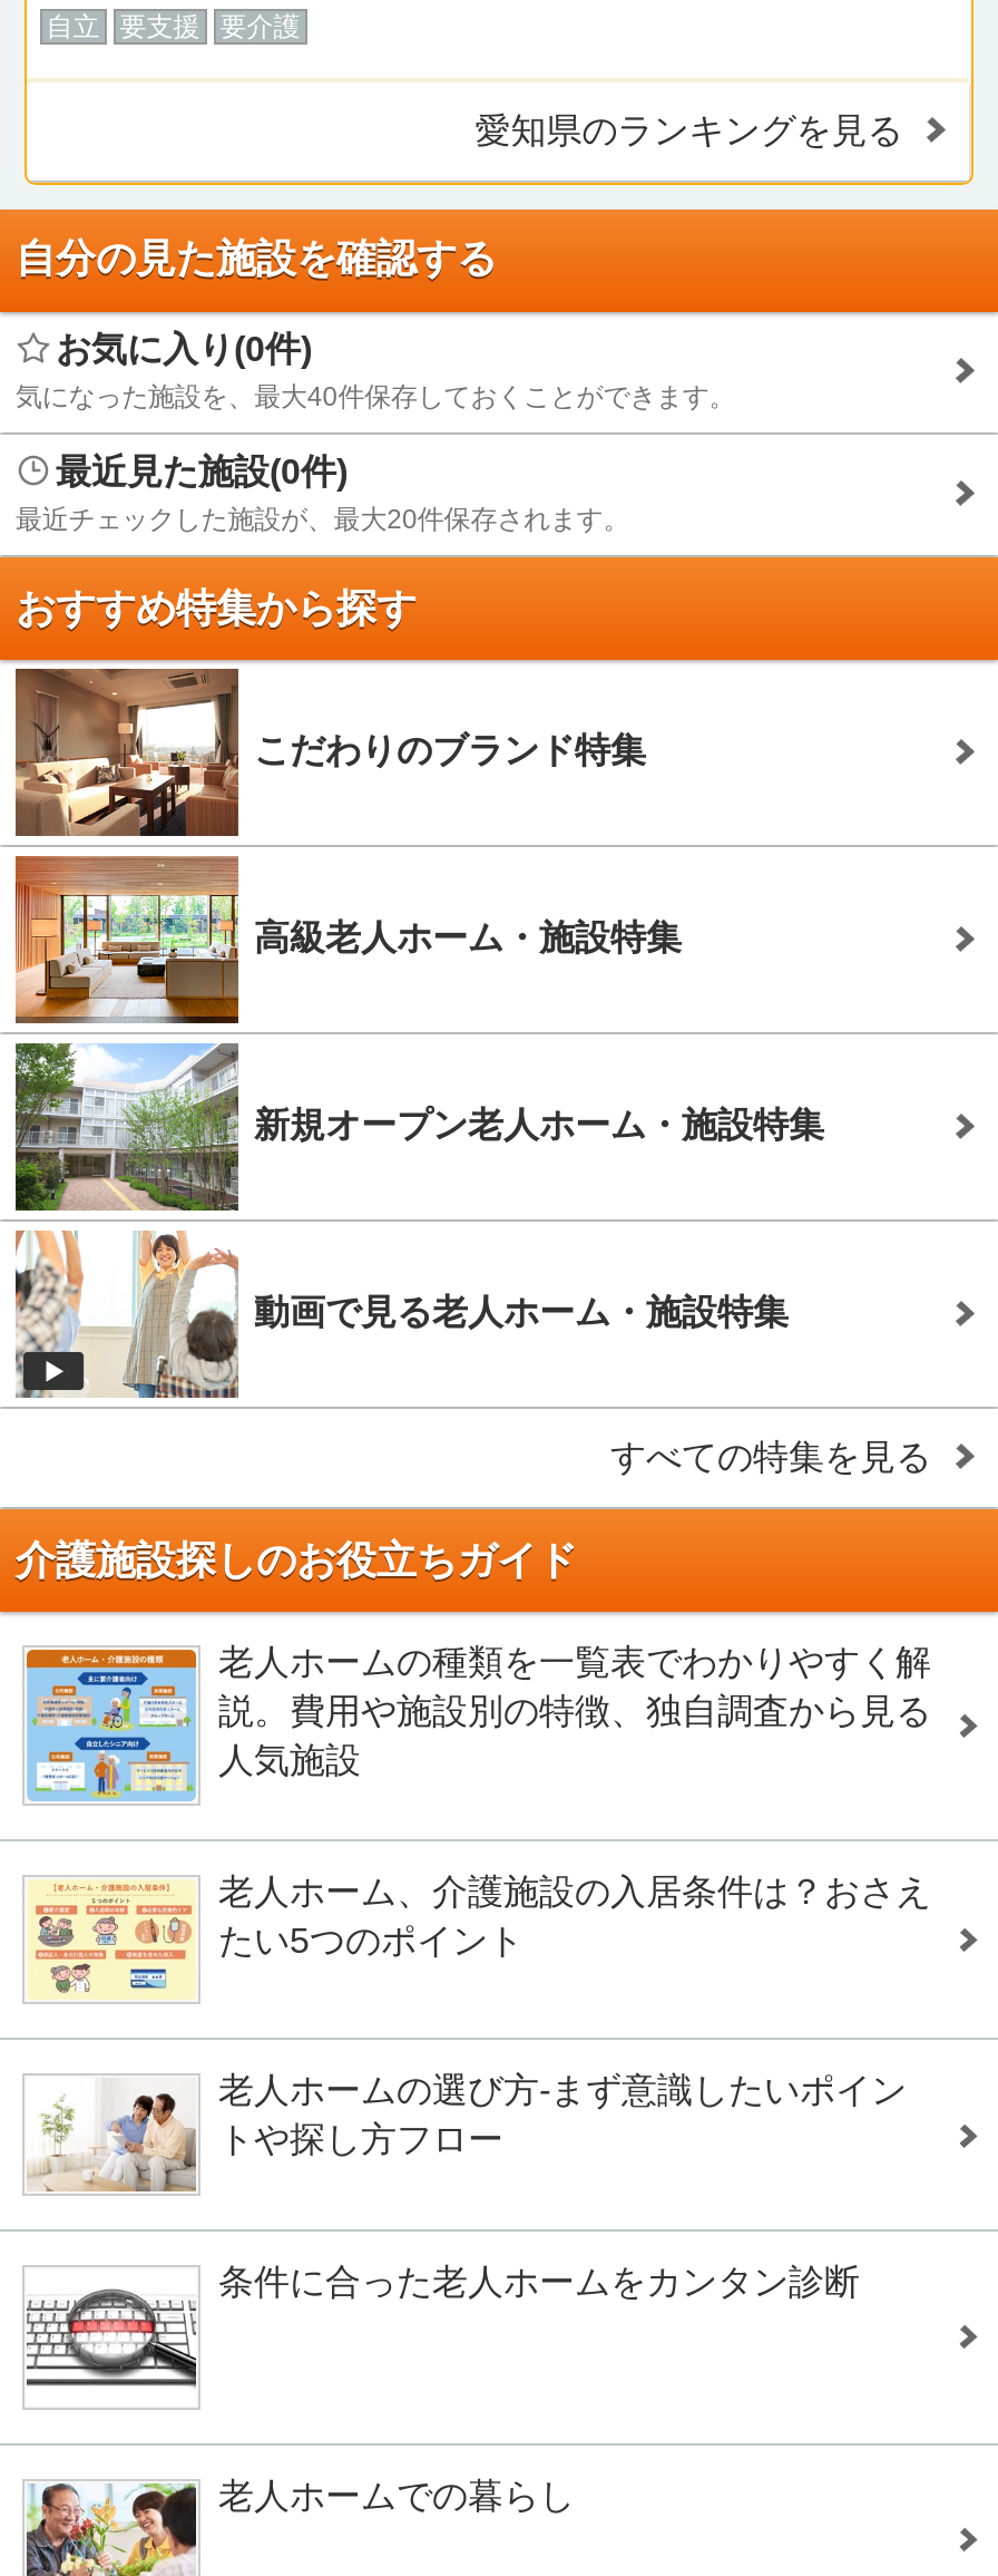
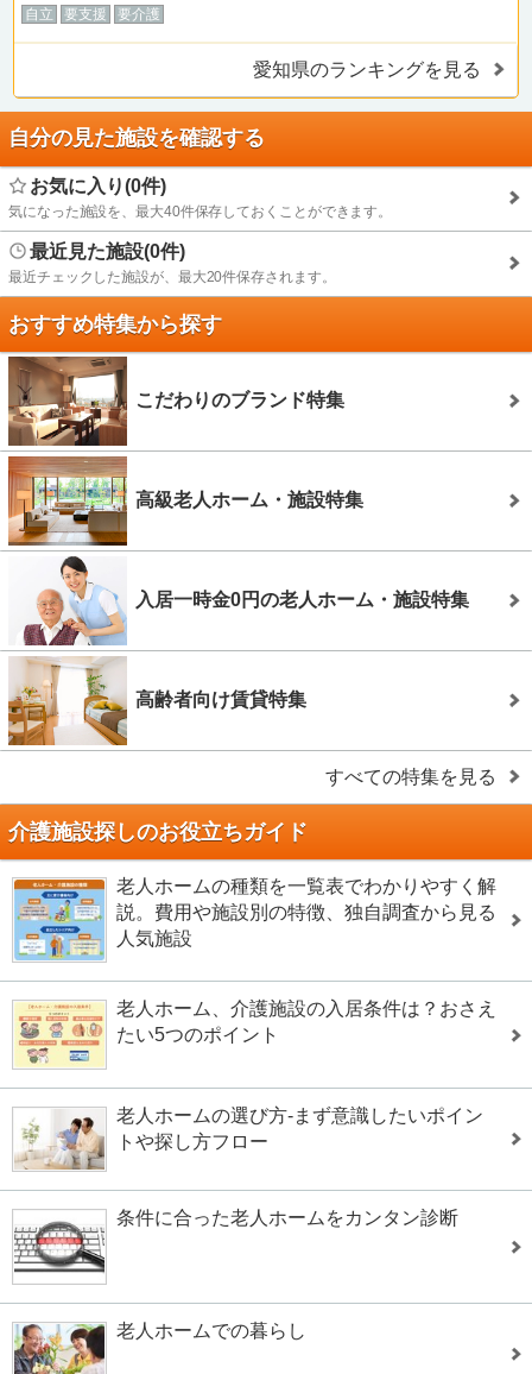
- [image]
- 新規オープン老人ホーム・施設特集
+ [image]
+ 入居一時金0円の老人ホーム・施設特集

- [image]
- 動画で見る老人ホーム・施設特集
+ [image]
+ 高齢者向け賃貸特集
